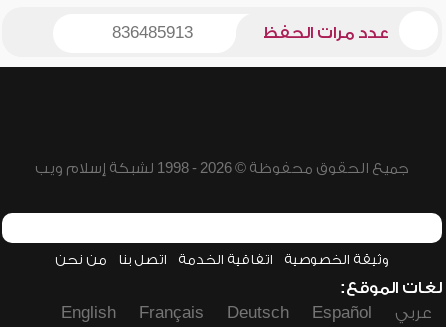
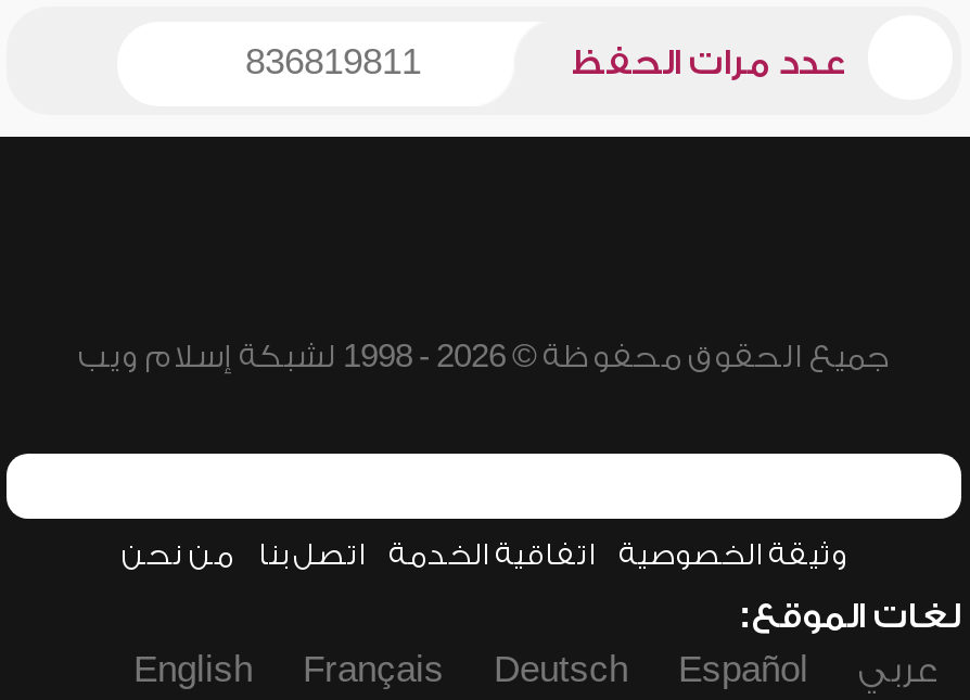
- 836485913
+ 836819811
